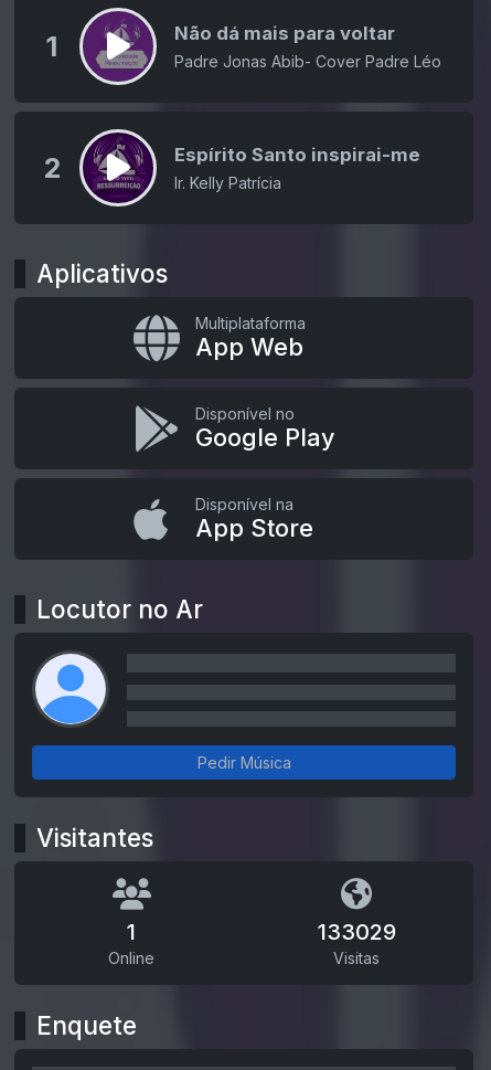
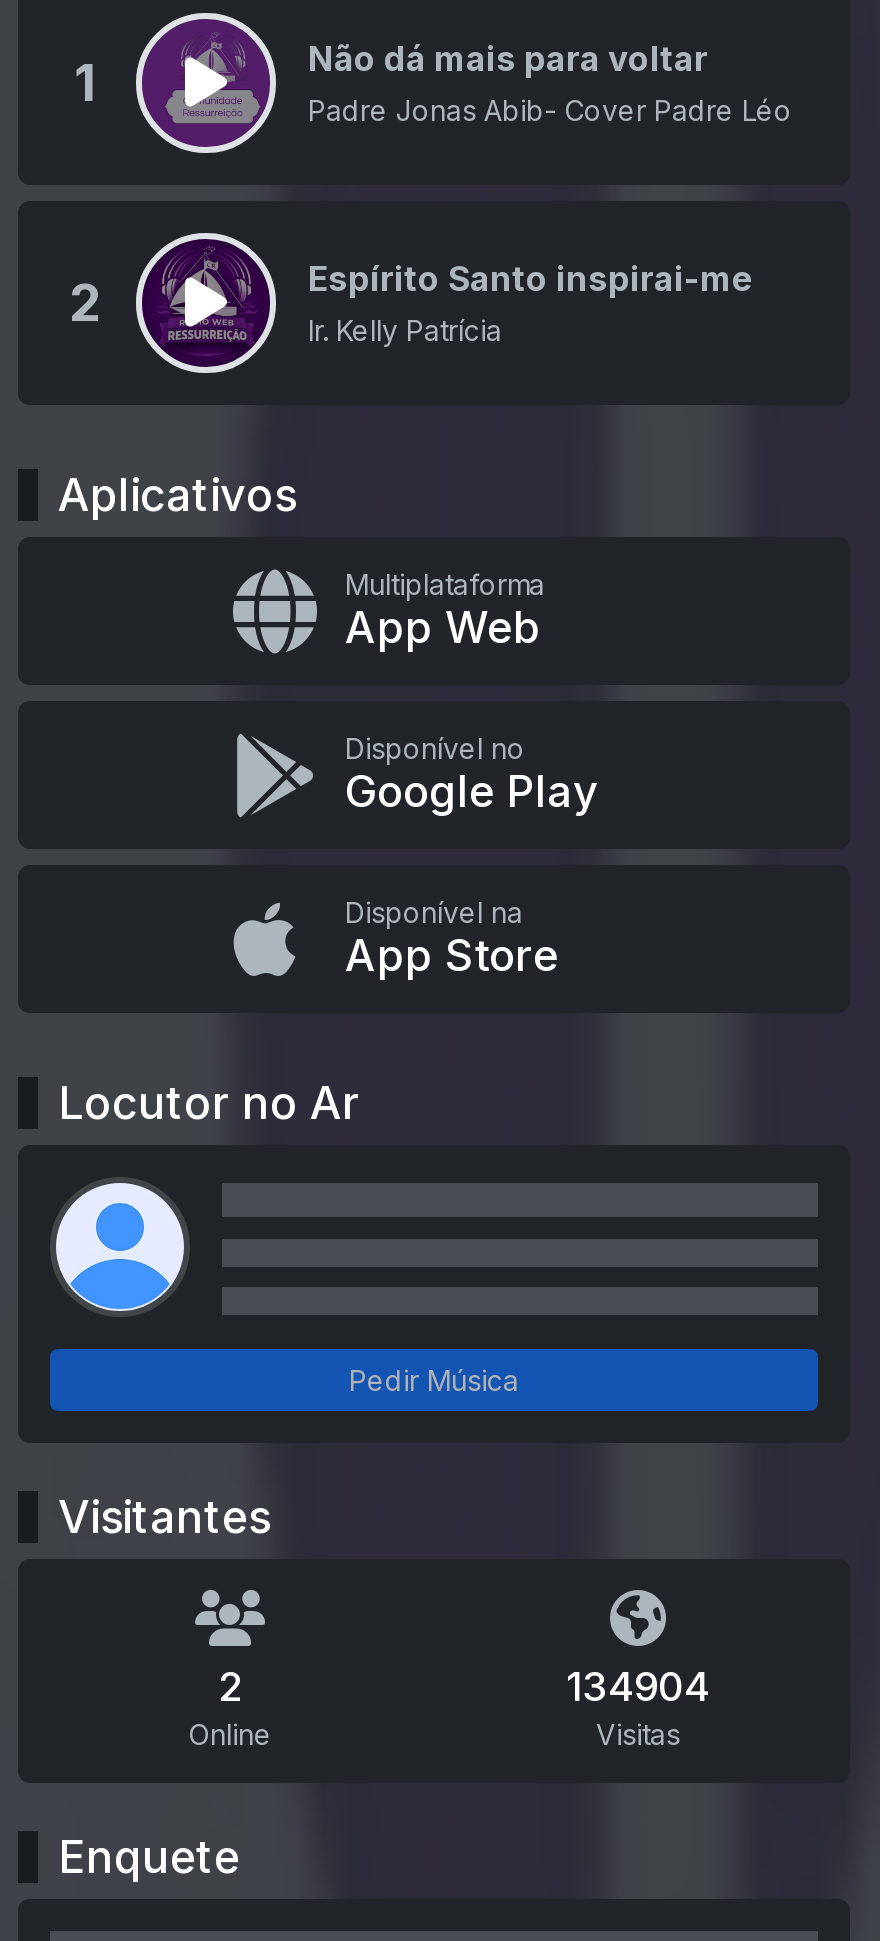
- 1
+ 2

- 133029
+ 134904
